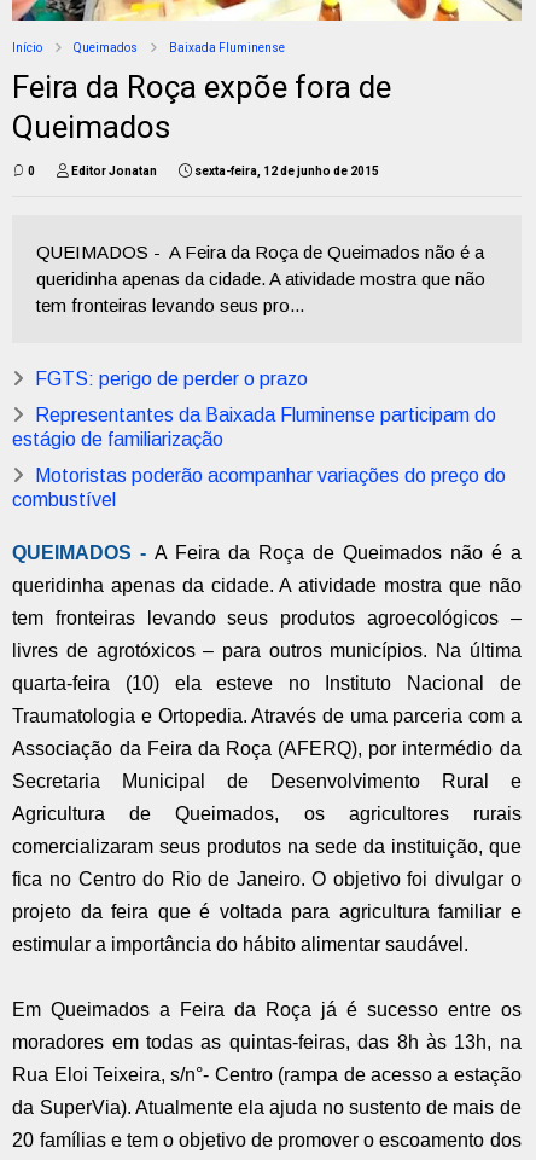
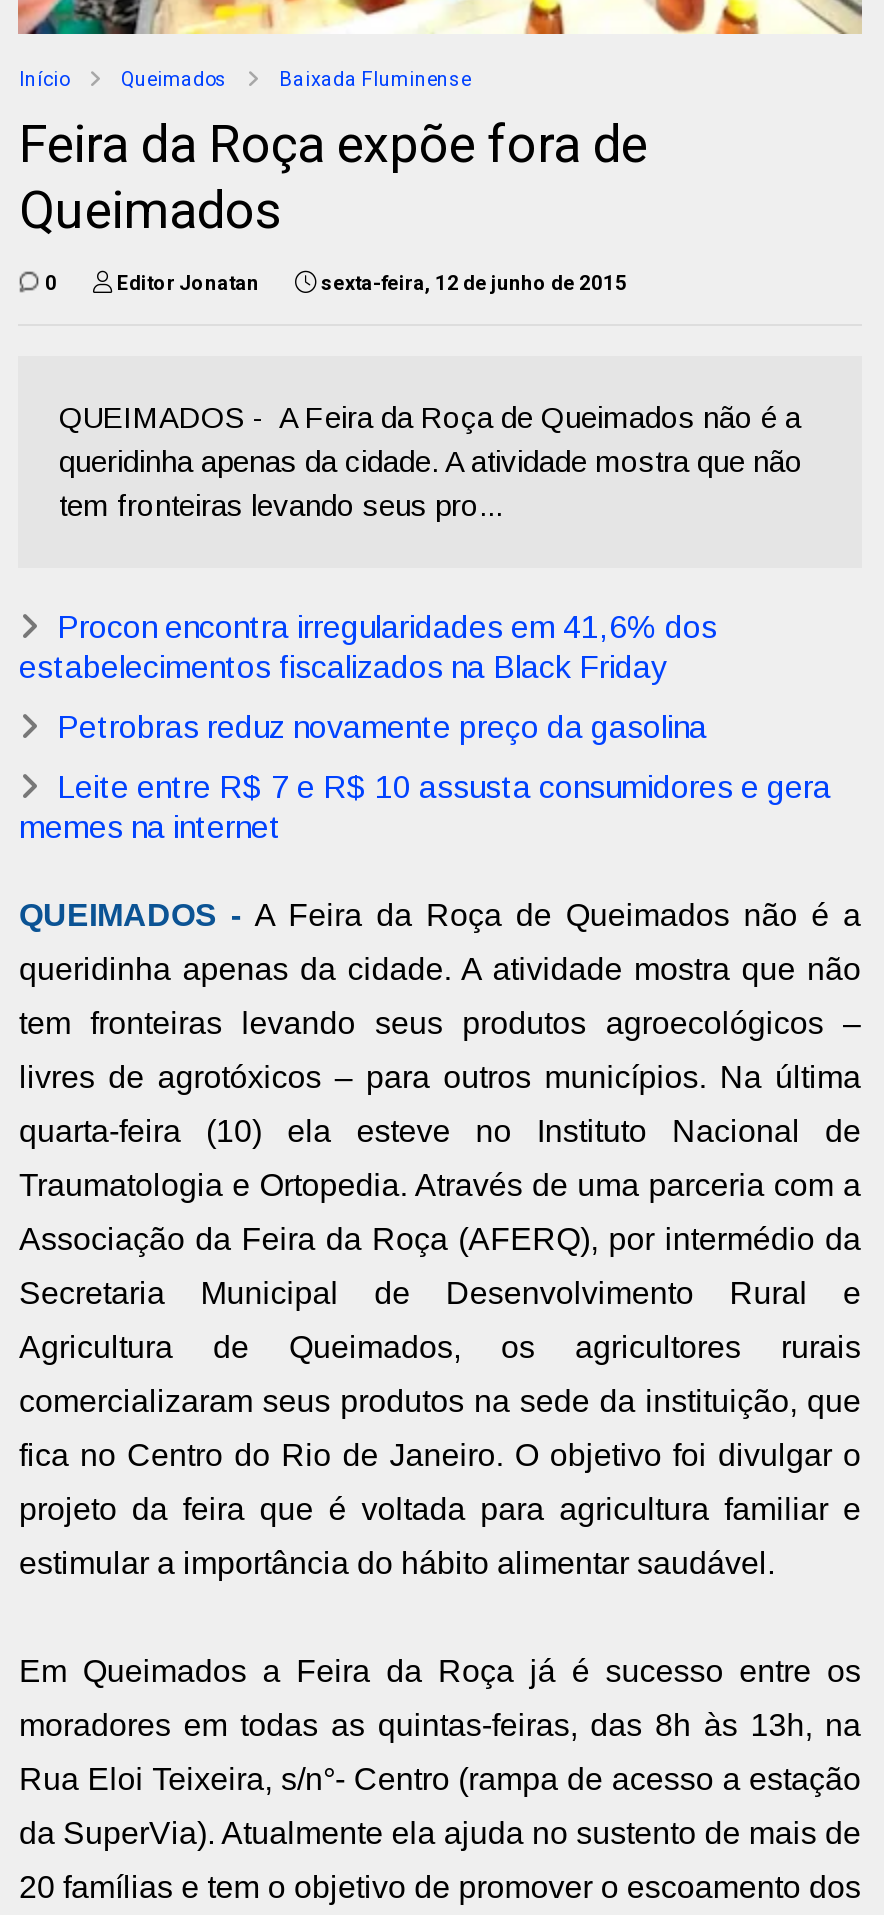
- FGTS: perigo de perder o prazo
+ Procon encontra irregularidades em 41,6% dos
+ estabelecimentos fiscalizados na Black Friday

- Representantes da Baixada Fluminense participam do
- estágio de familiarização
+ Petrobras reduz novamente preço da gasolina

- Motoristas poderão acompanhar variações do preço do
- combustível
+ Leite entre R$ 7 e R$ 10 assusta consumidores e gera
+ memes na internet
